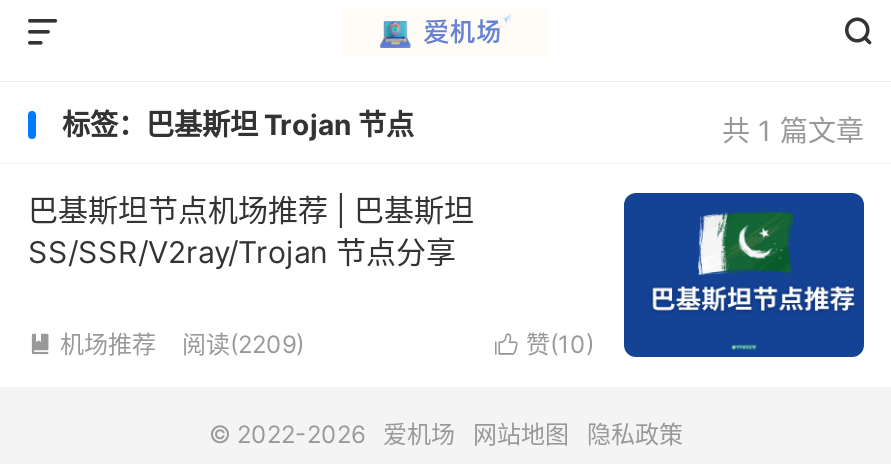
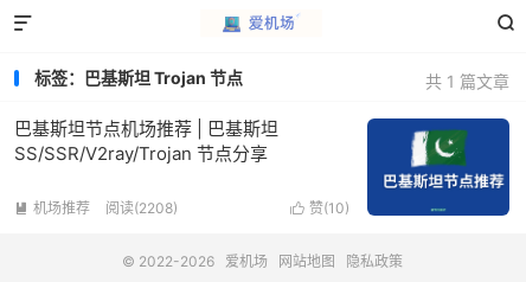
- 阅读(2209)
+ 阅读(2208)
